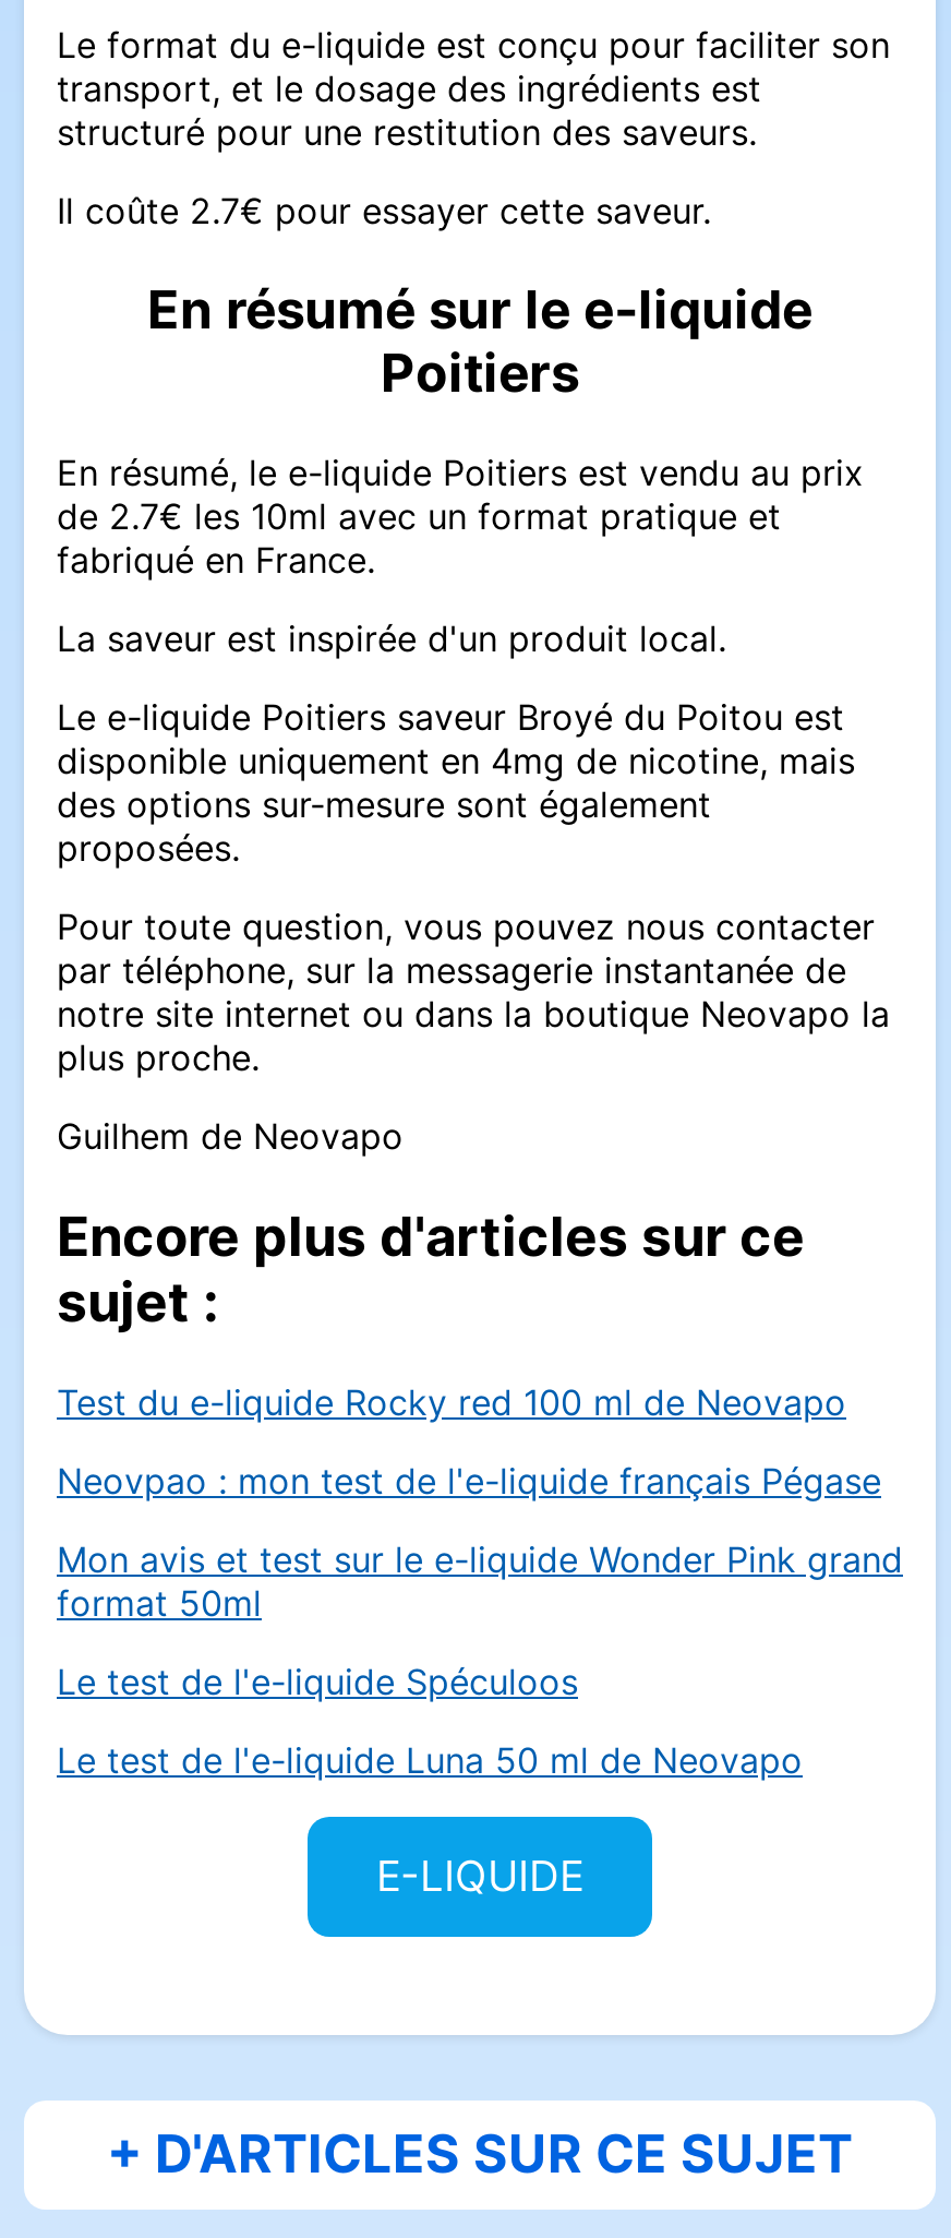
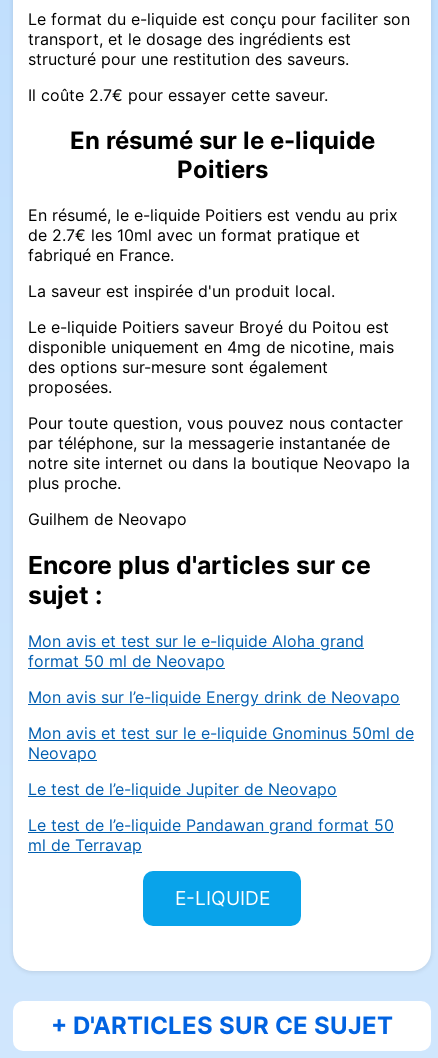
- Test du e-liquide Rocky red 100 ml de Neovapo
+ Mon avis et test sur le e-liquide Aloha grand
+ format 50 ml de Neovapo

- Neovpao : mon test de l'e-liquide français Pégase
+ Mon avis sur l’e-liquide Energy drink de Neovapo

- Mon avis et test sur le e-liquide Wonder Pink grand
- format 50ml
+ Mon avis et test sur le e-liquide Gnominus 50ml de
+ Neovapo

- Le test de l'e-liquide Spéculoos
+ Le test de l’e-liquide Jupiter de Neovapo

- Le test de l'e-liquide Luna 50 ml de Neovapo
+ Le test de l’e-liquide Pandawan grand format 50
+ ml de Terravap
